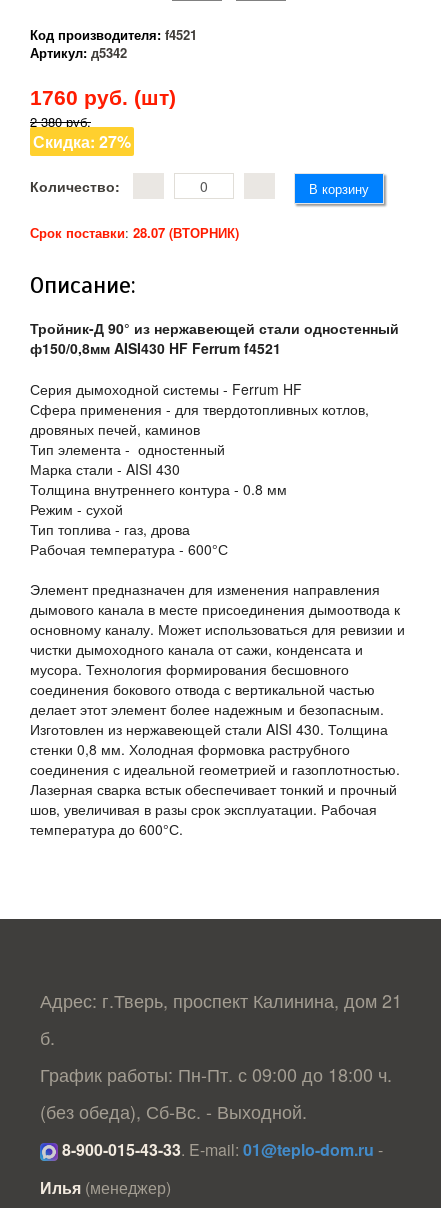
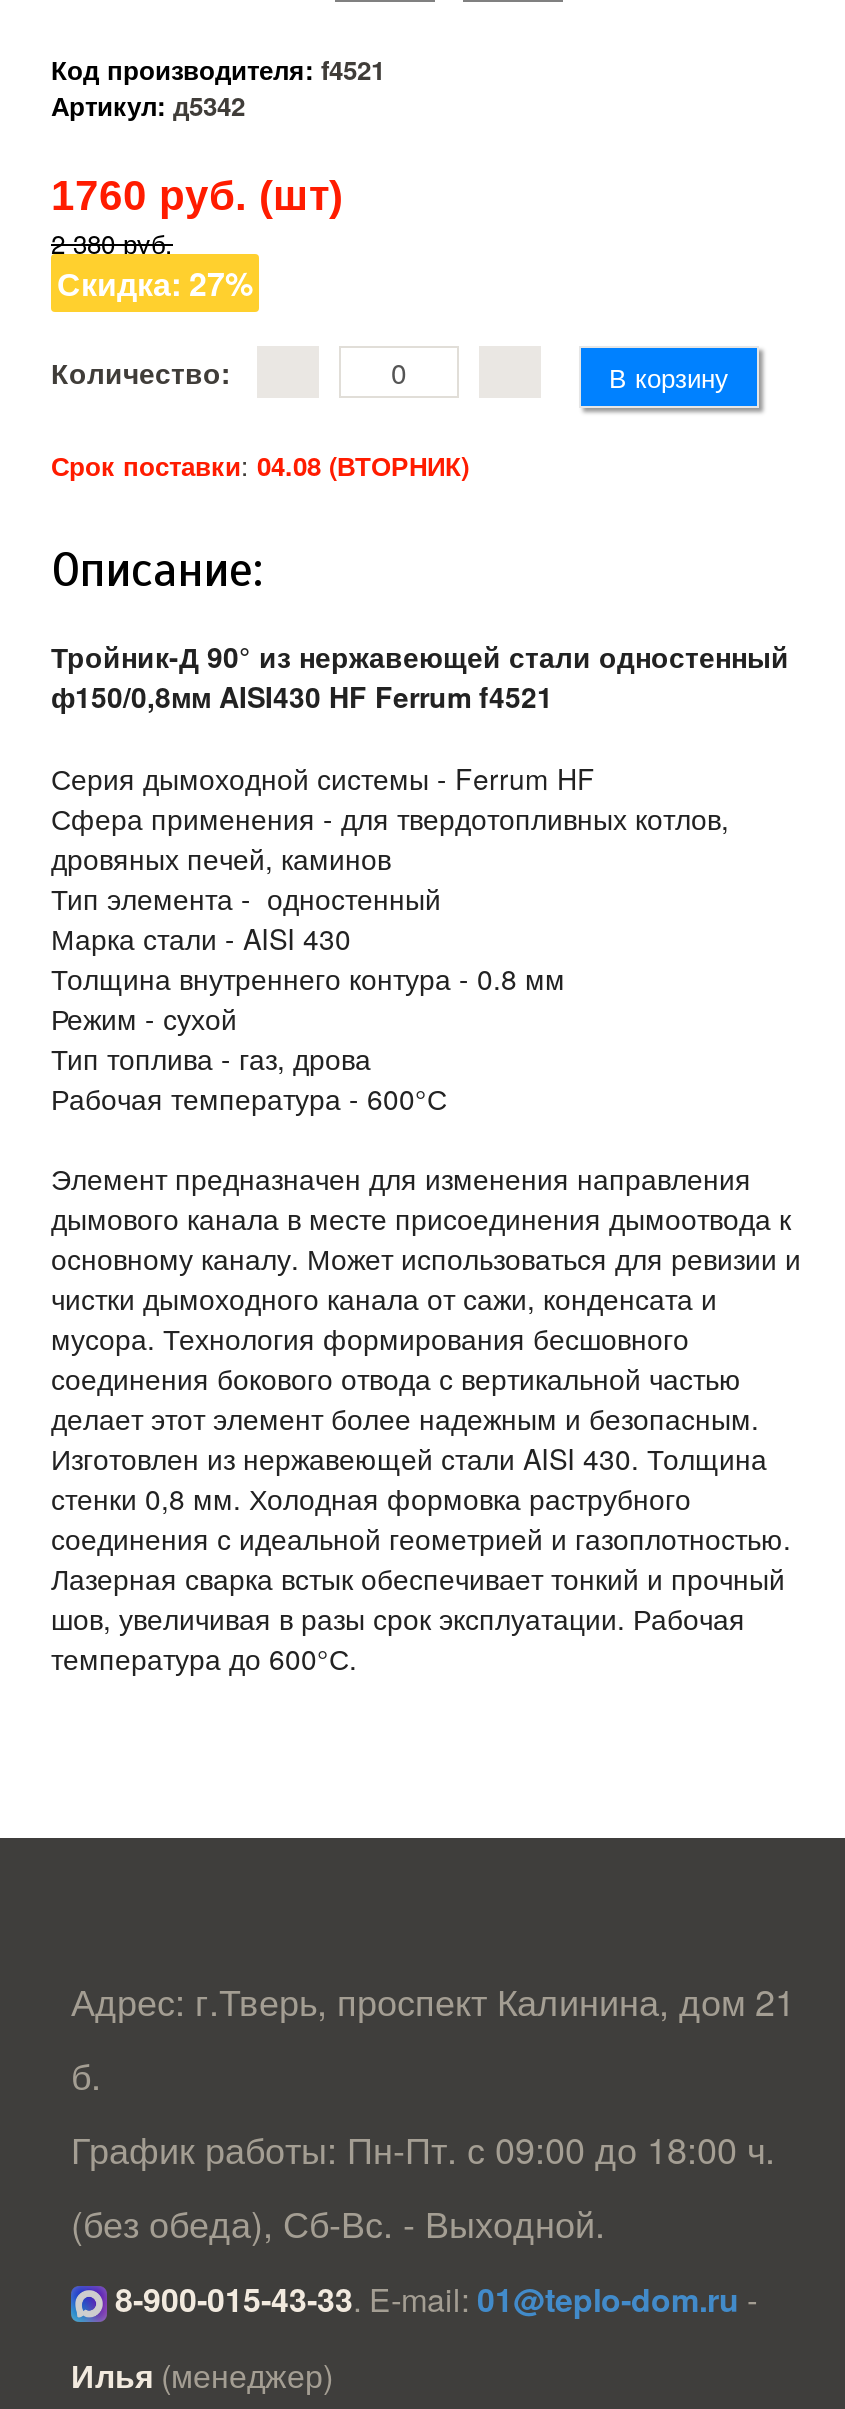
- Срок поставки: 28.07 (ВТОРНИК)
+ Срок поставки: 04.08 (ВТОРНИК)
